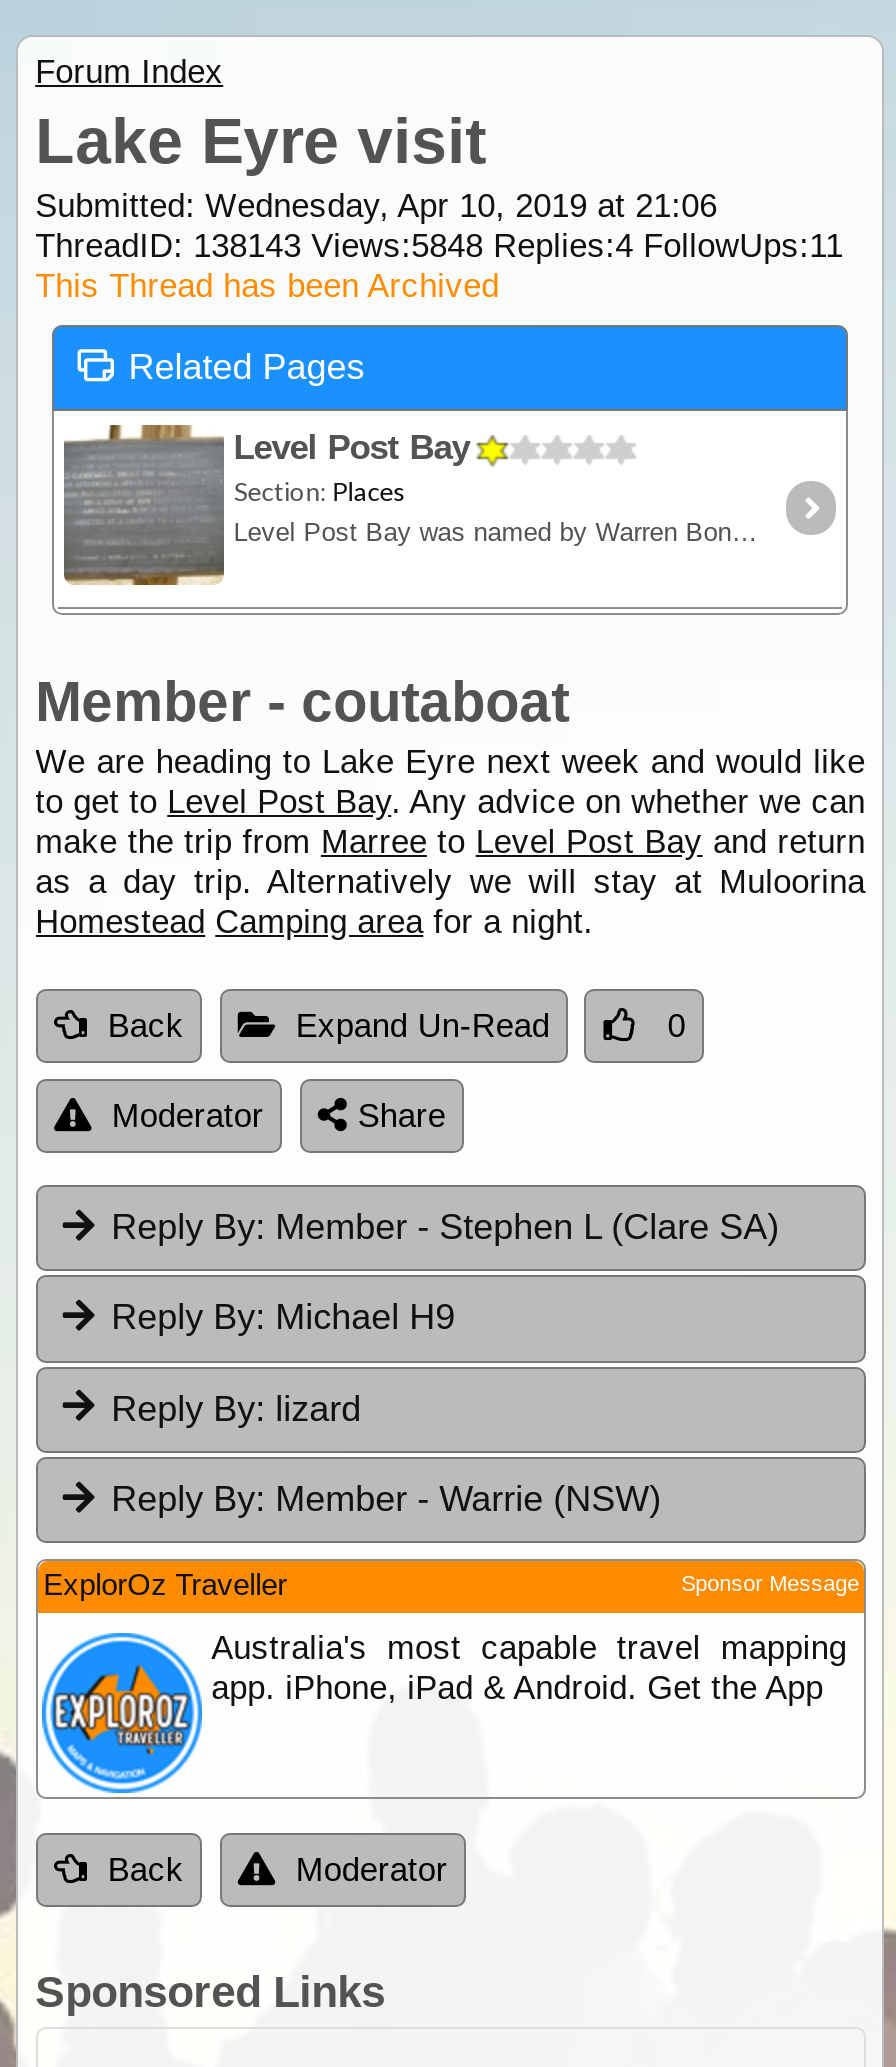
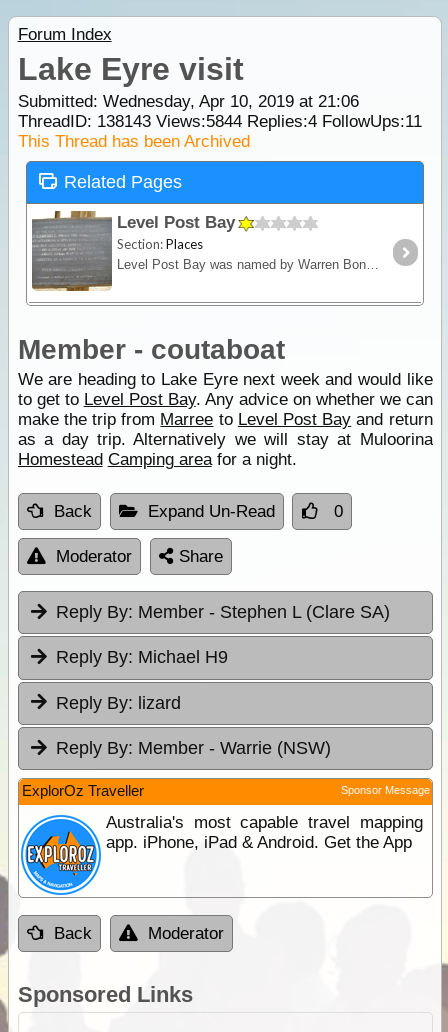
- ThreadID: 138143 Views:5848 Replies:4 FollowUps:11
+ ThreadID: 138143 Views:5844 Replies:4 FollowUps:11
